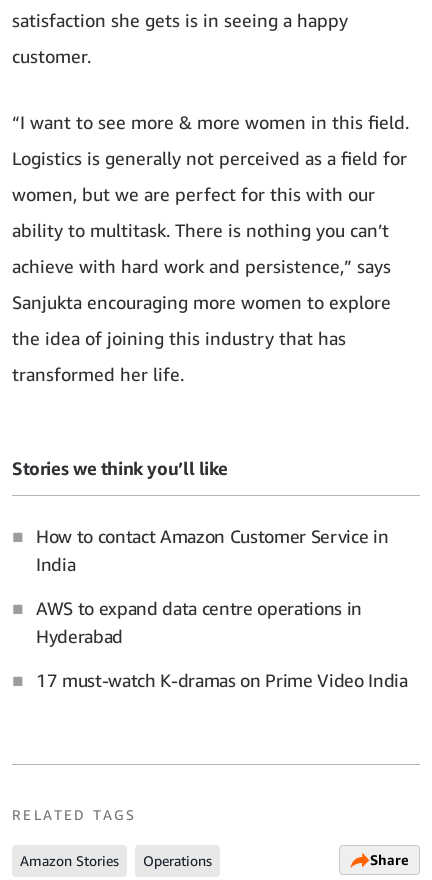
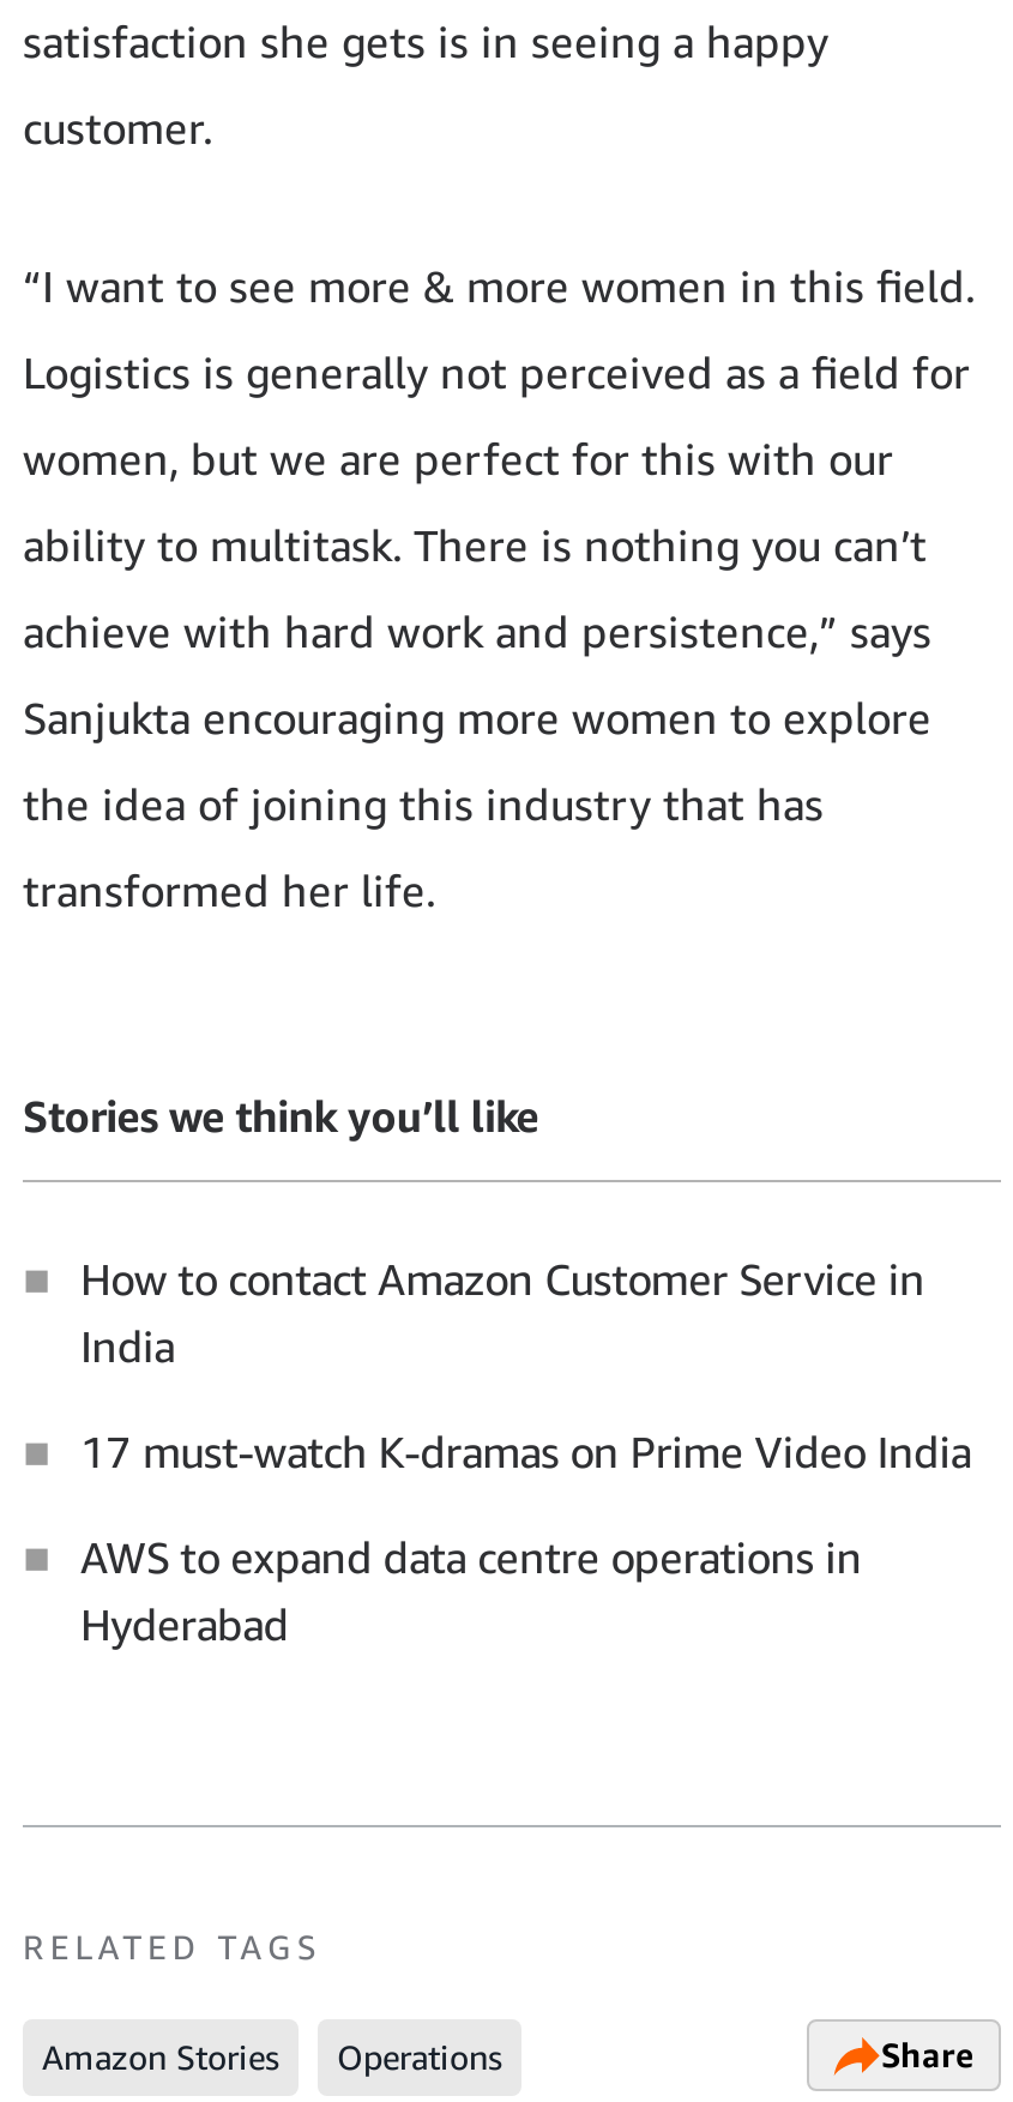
moved down: AWS to expand data centre operations in | Hyderabad

moved up: 17 must-watch K-dramas on Prime Video India
